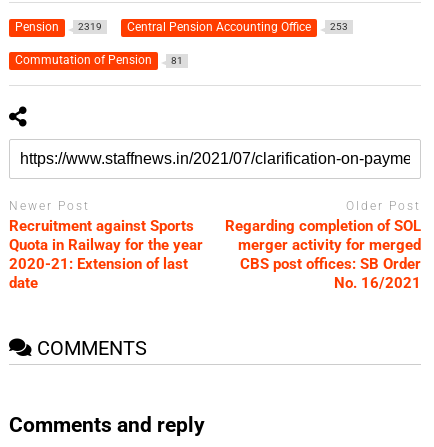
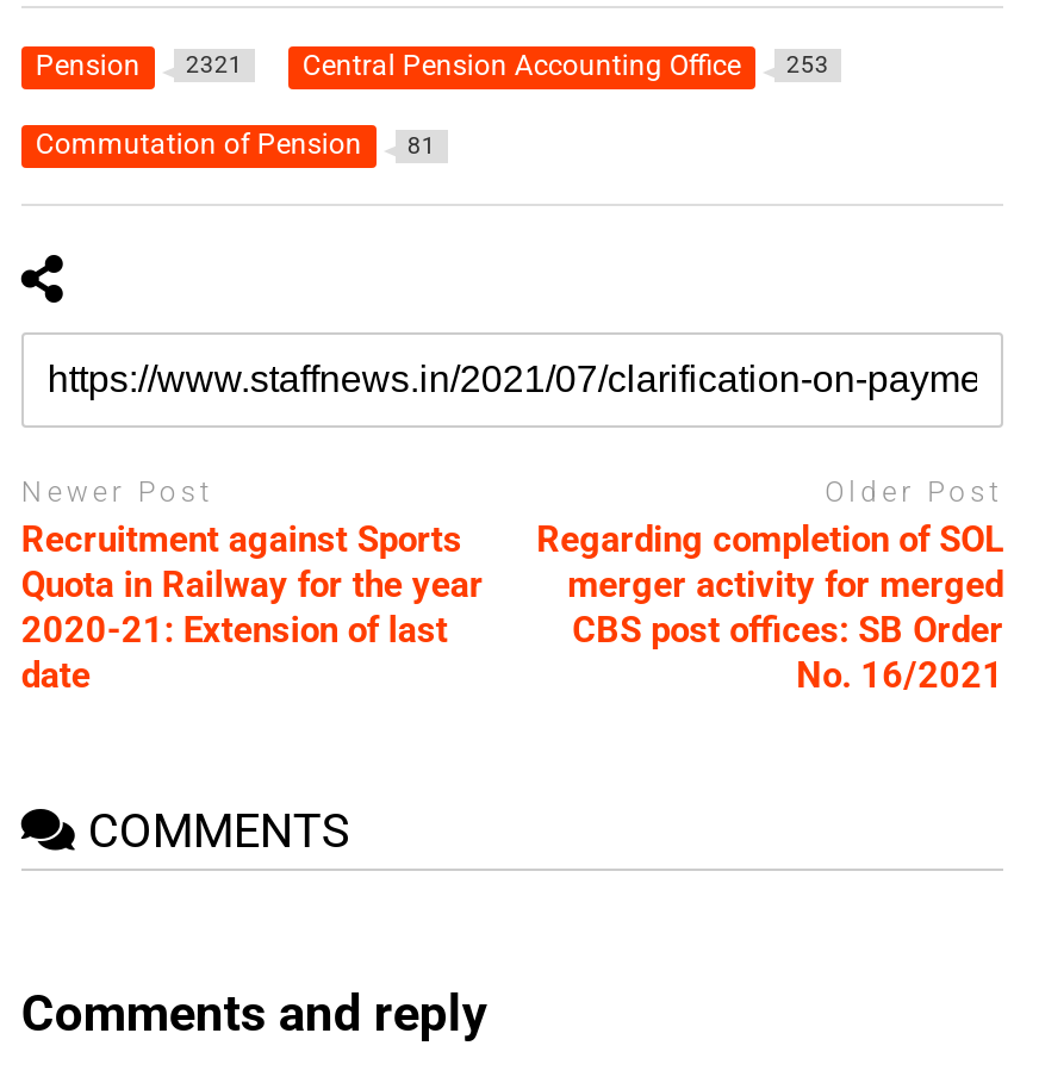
- Pension 2319
+ Pension 2321
